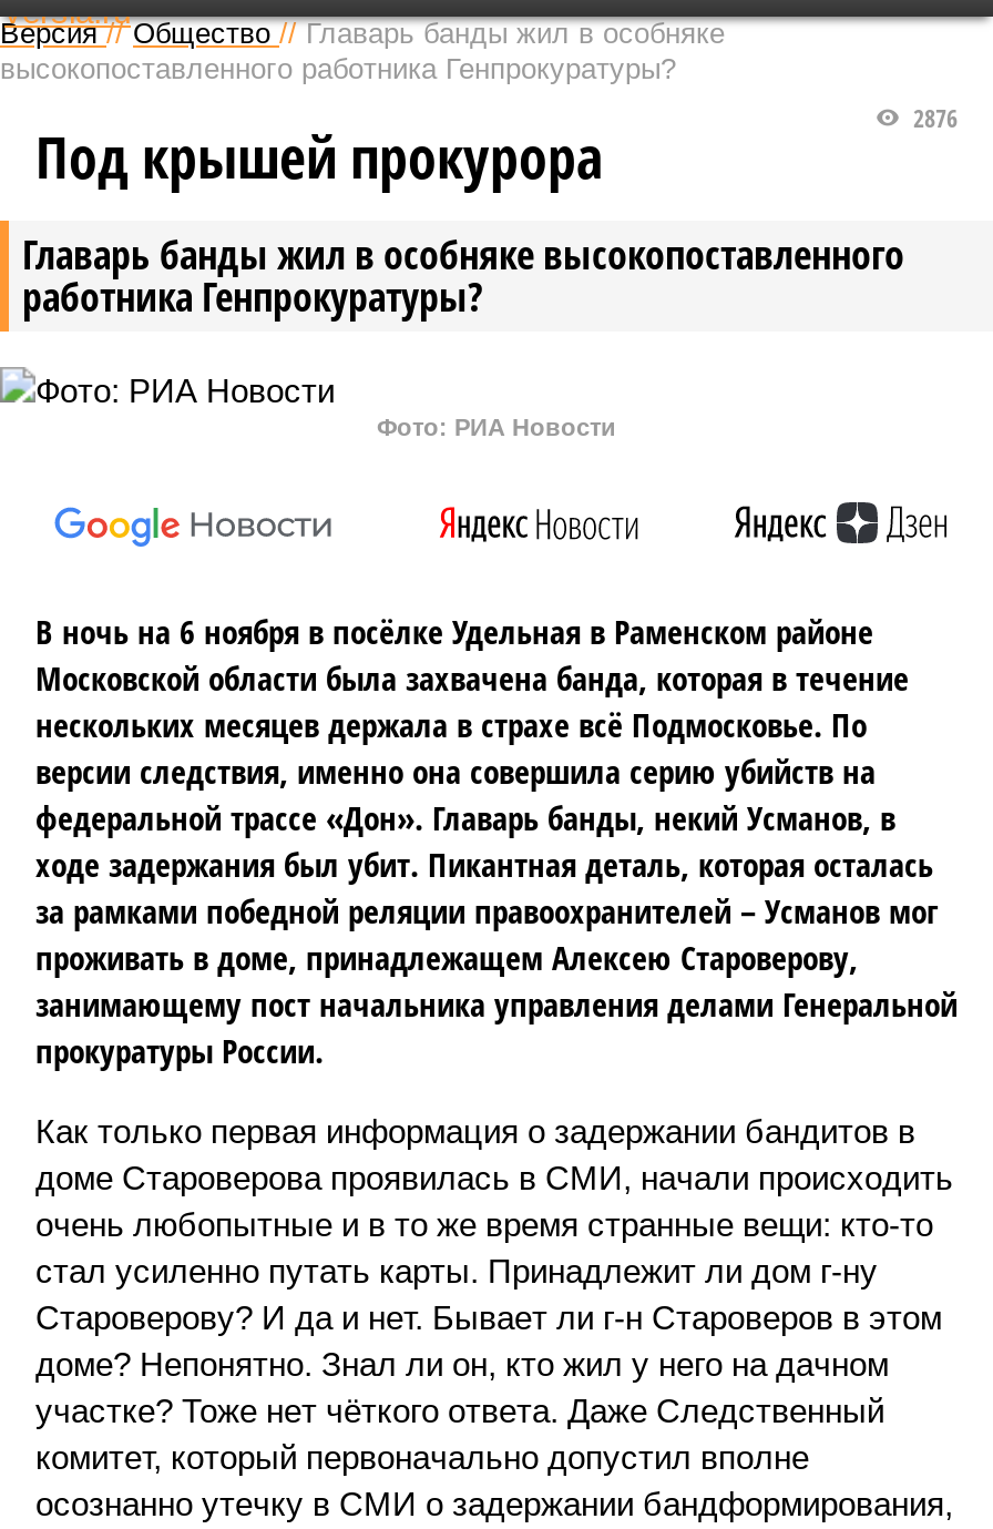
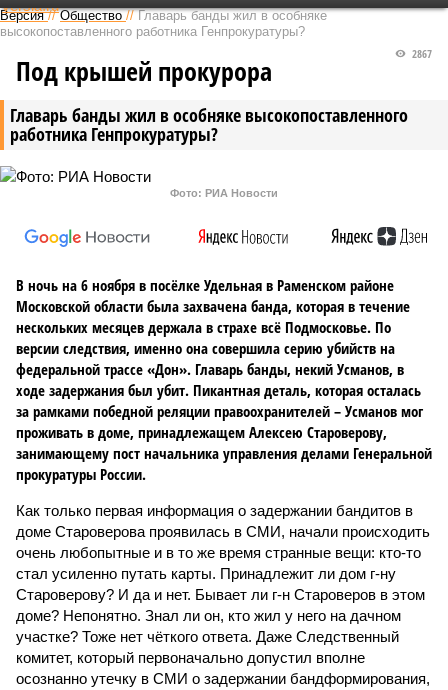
- 2876
+ 2867
